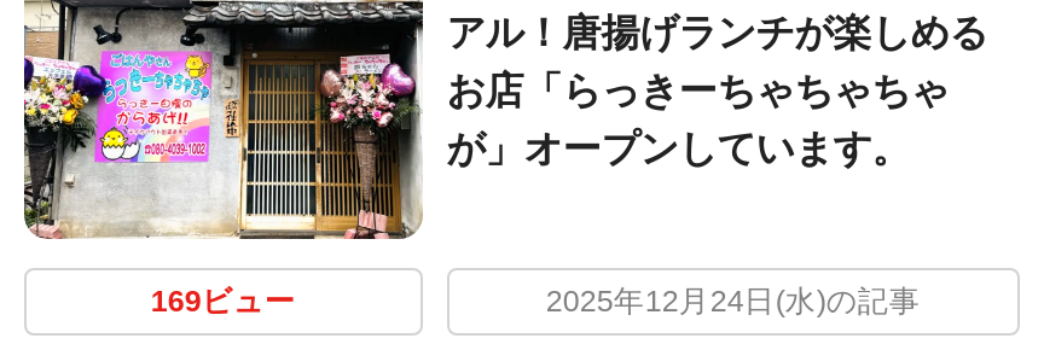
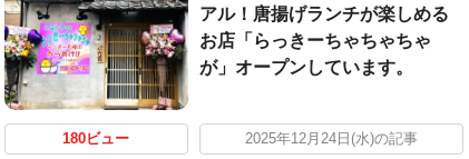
- 169ビュー
+ 180ビュー
